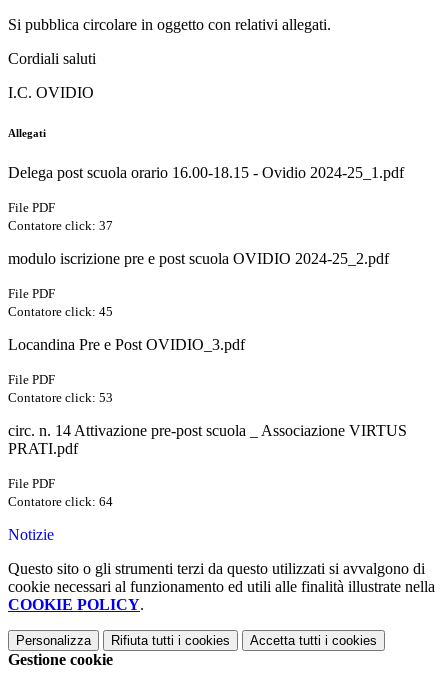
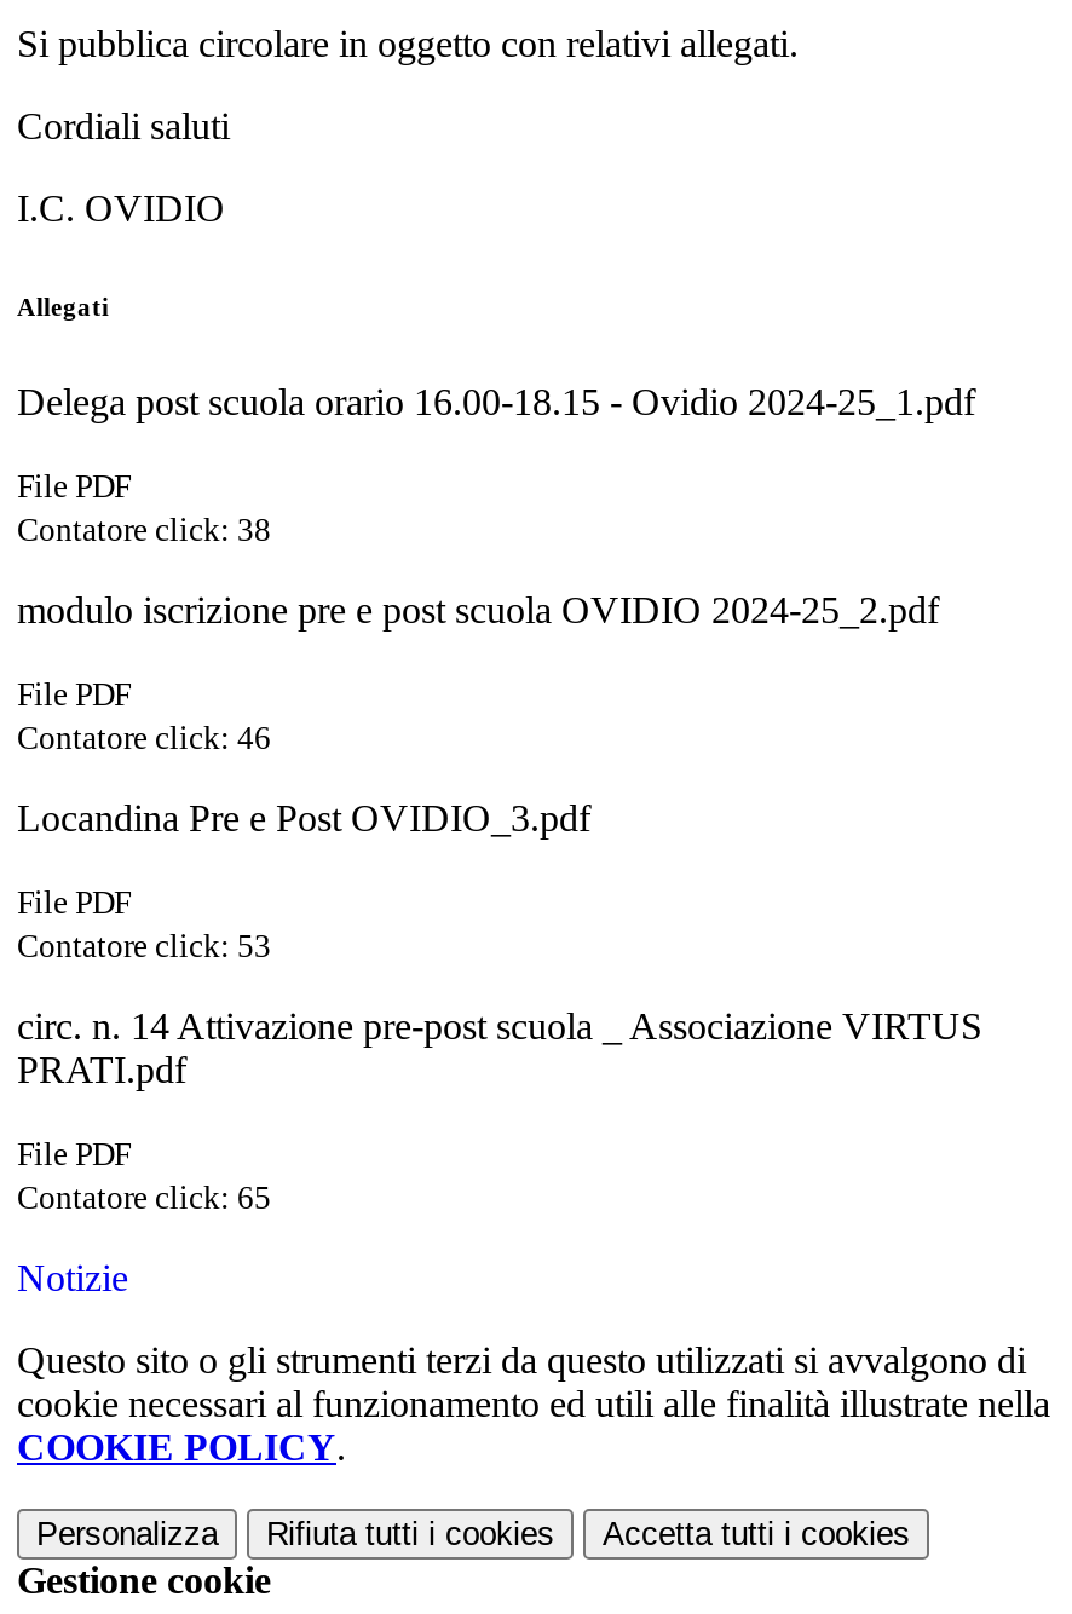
- Contatore click: 37
+ Contatore click: 38

- Contatore click: 45
+ Contatore click: 46

- Contatore click: 64
+ Contatore click: 65
